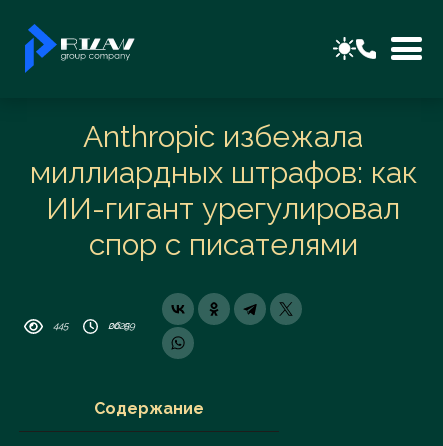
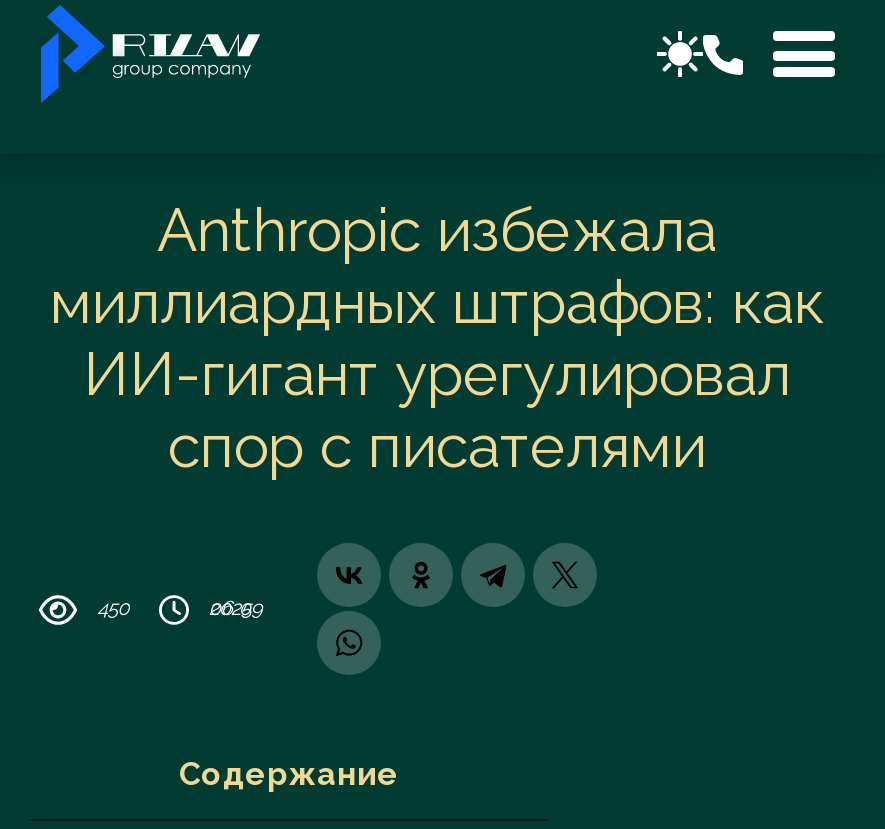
- 445
+ 450
